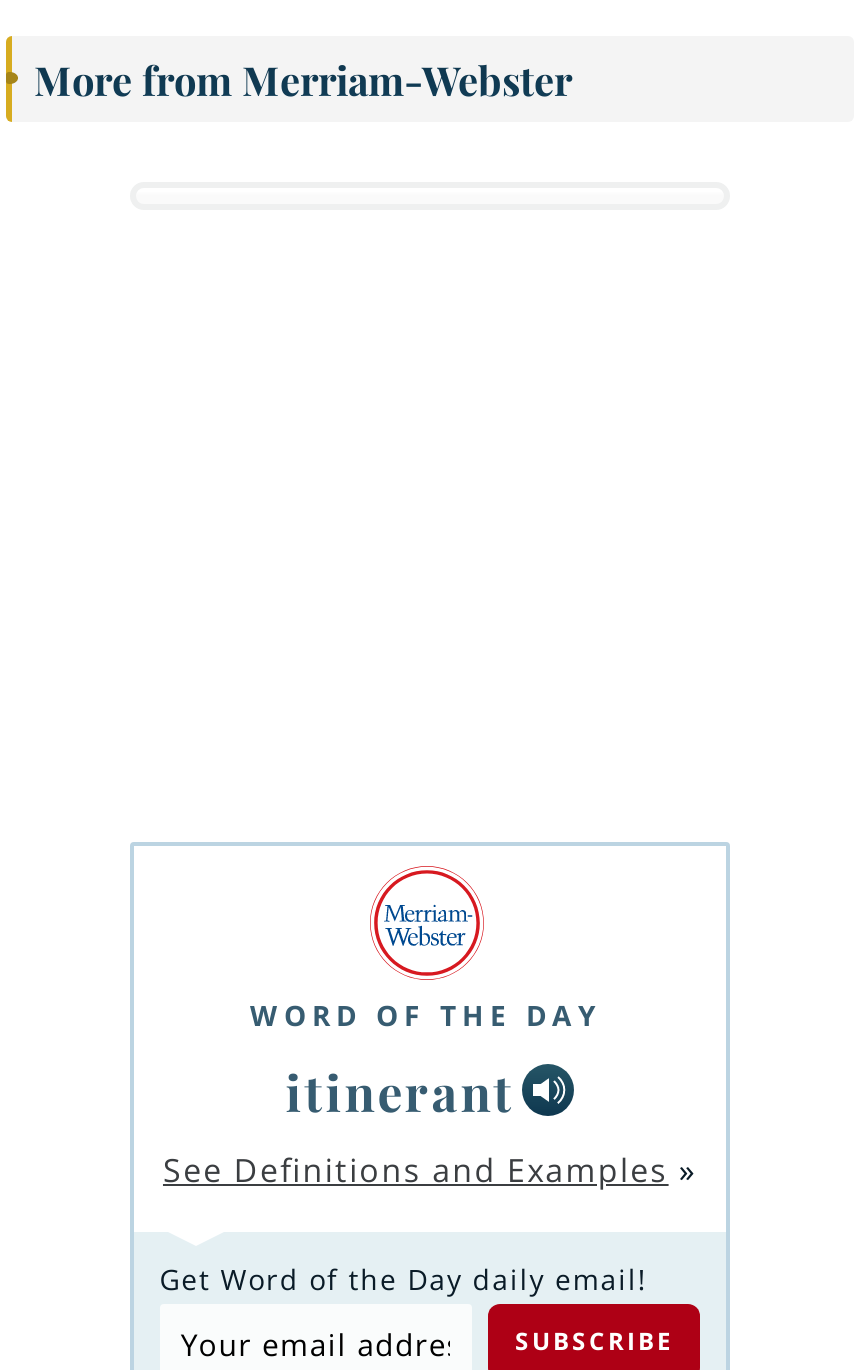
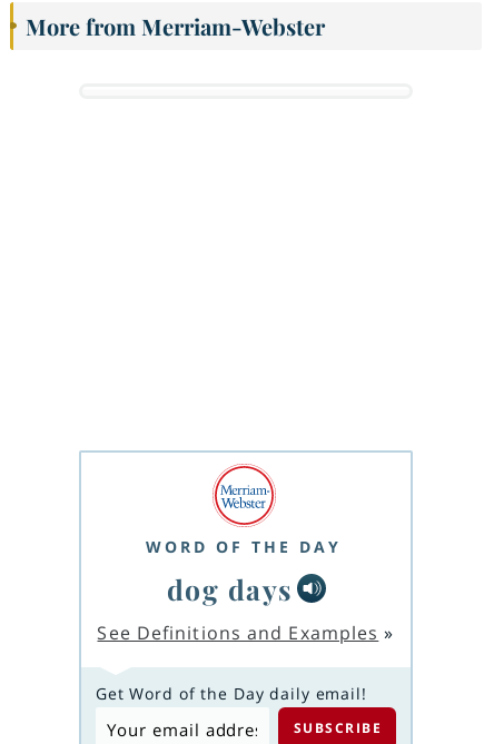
- itinerant
+ dog days
